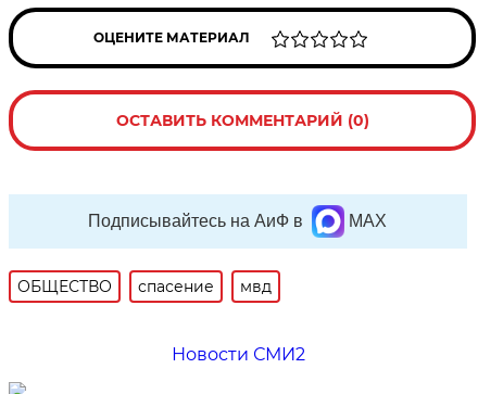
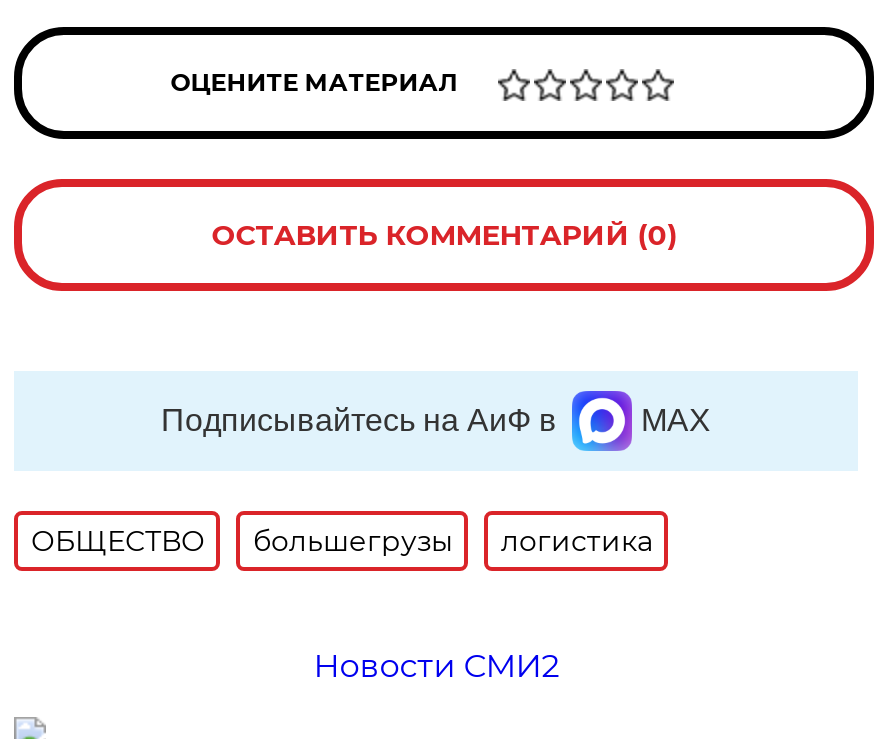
- спасение
- мвд
+ большегрузы
+ логистика
